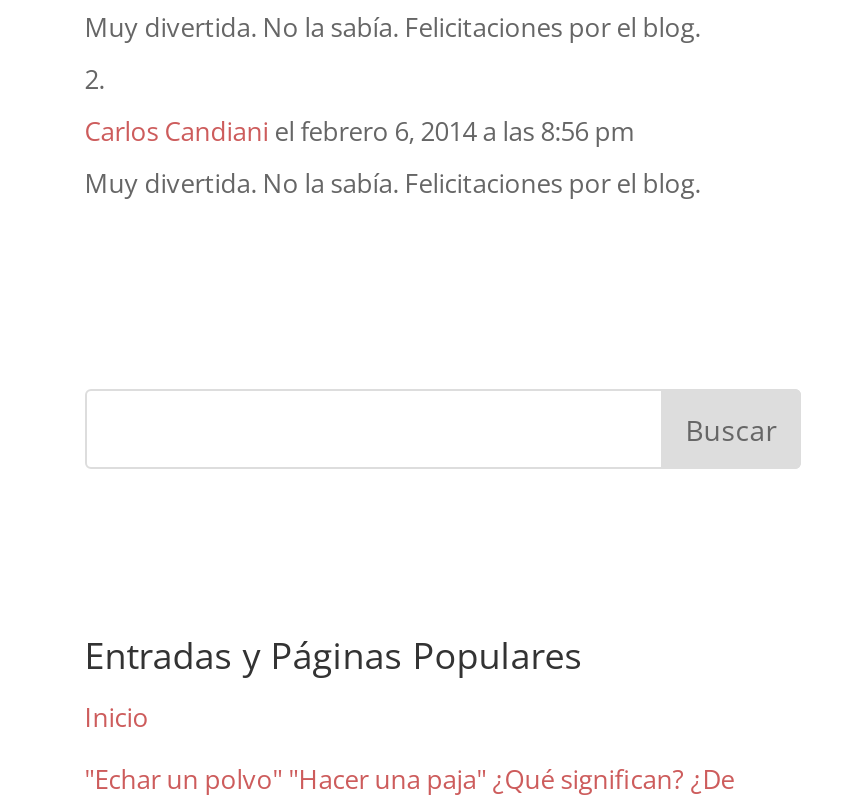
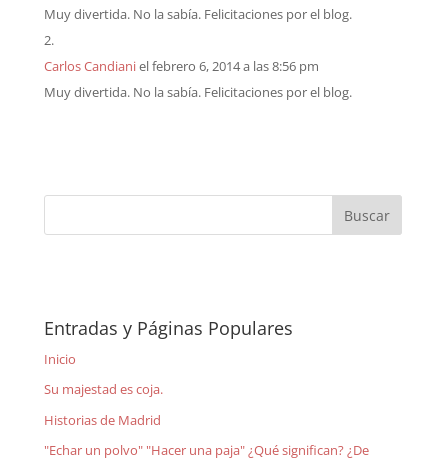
+ Su majestad es coja.
+ Historias de Madrid
